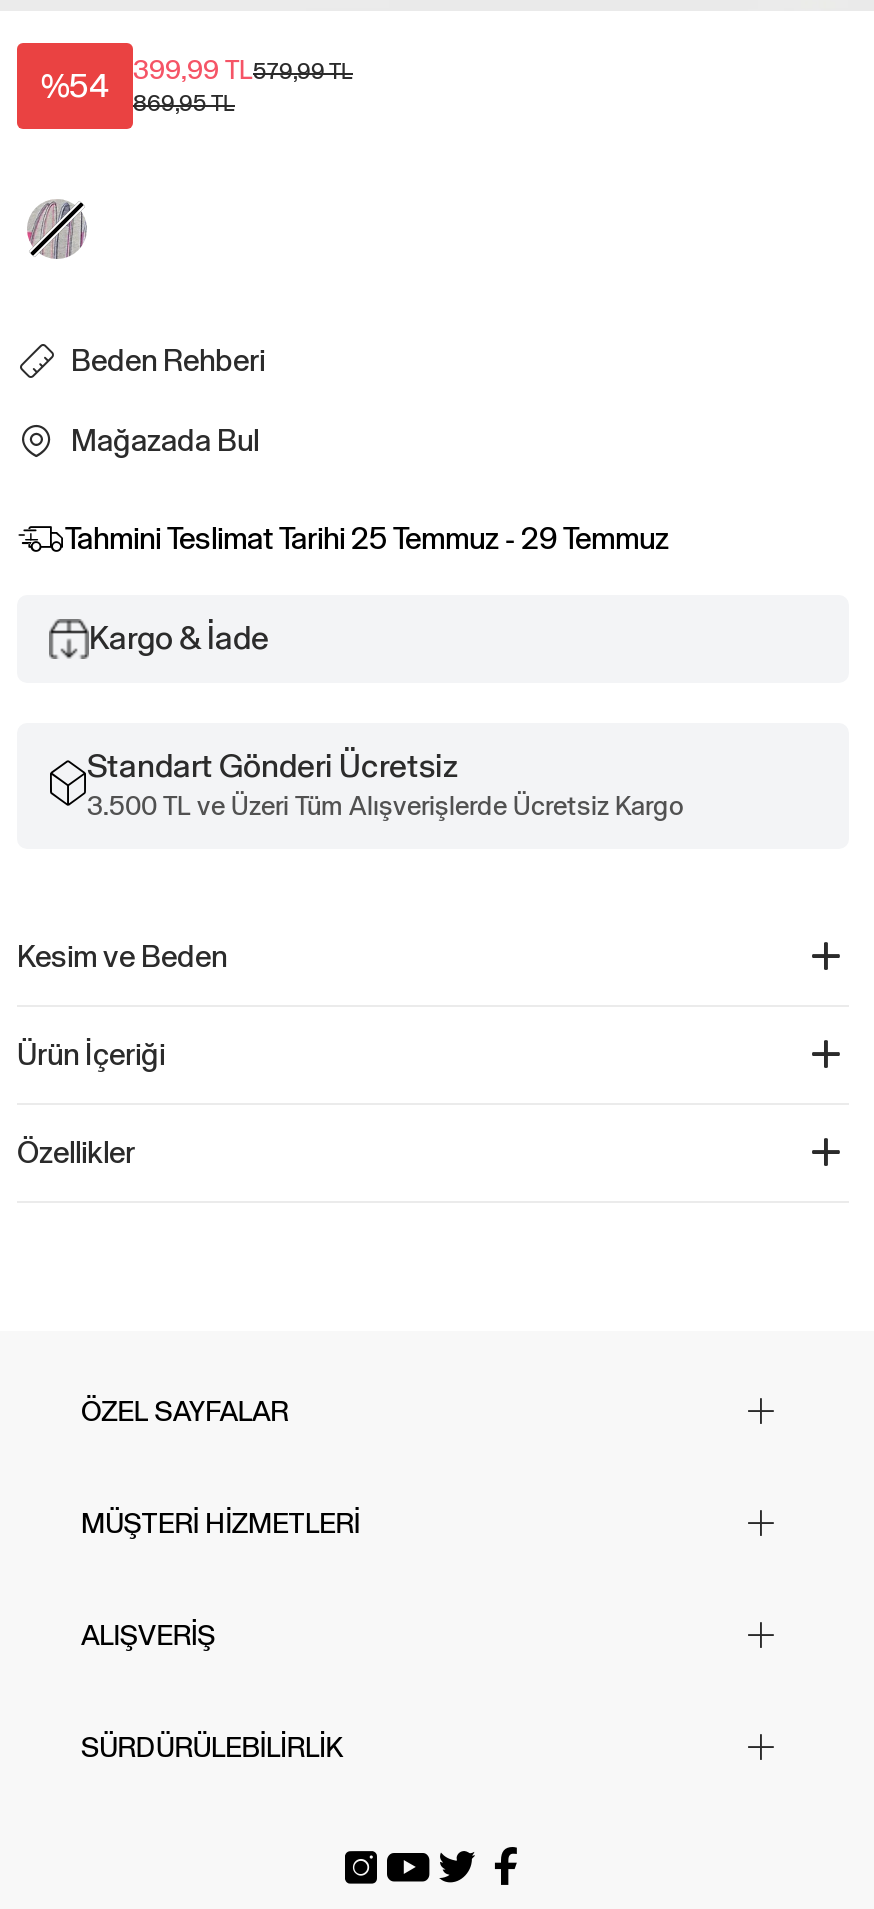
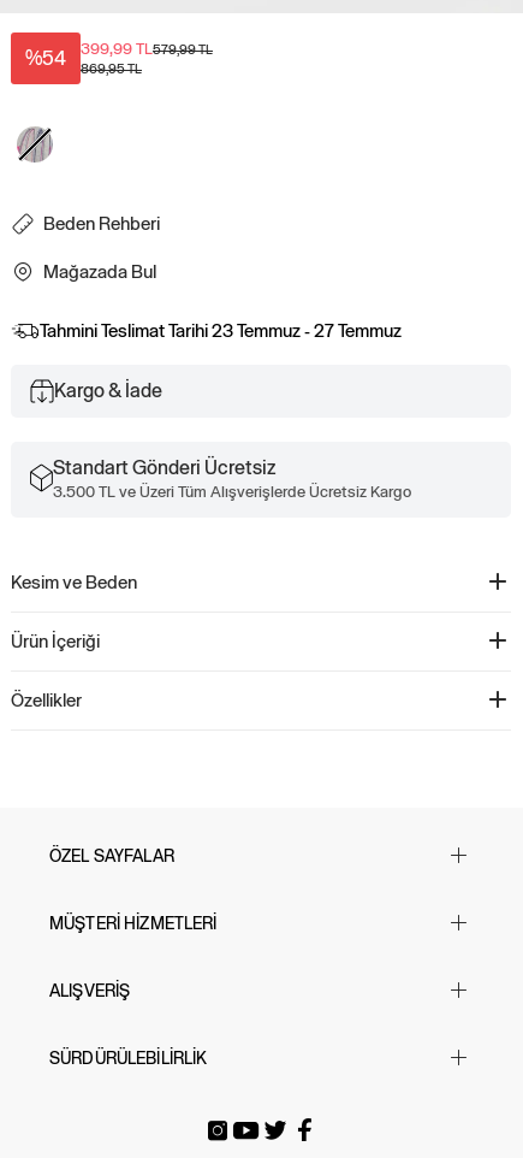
- Tahmini Teslimat Tarihi 25 Temmuz - 29 Temmuz
+ Tahmini Teslimat Tarihi 23 Temmuz - 27 Temmuz
